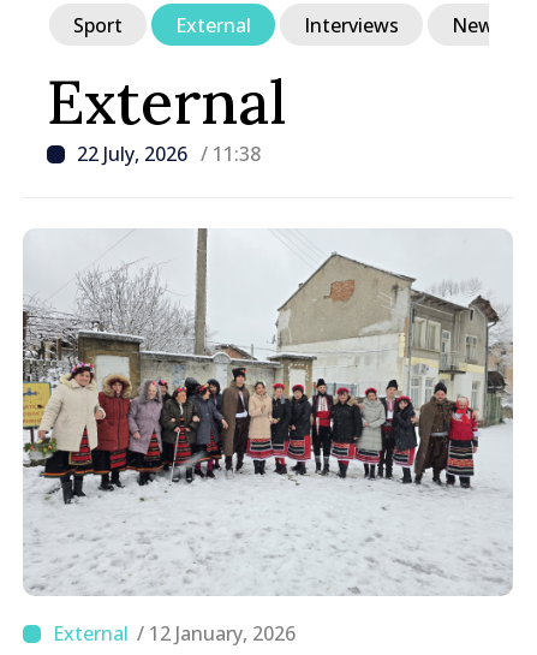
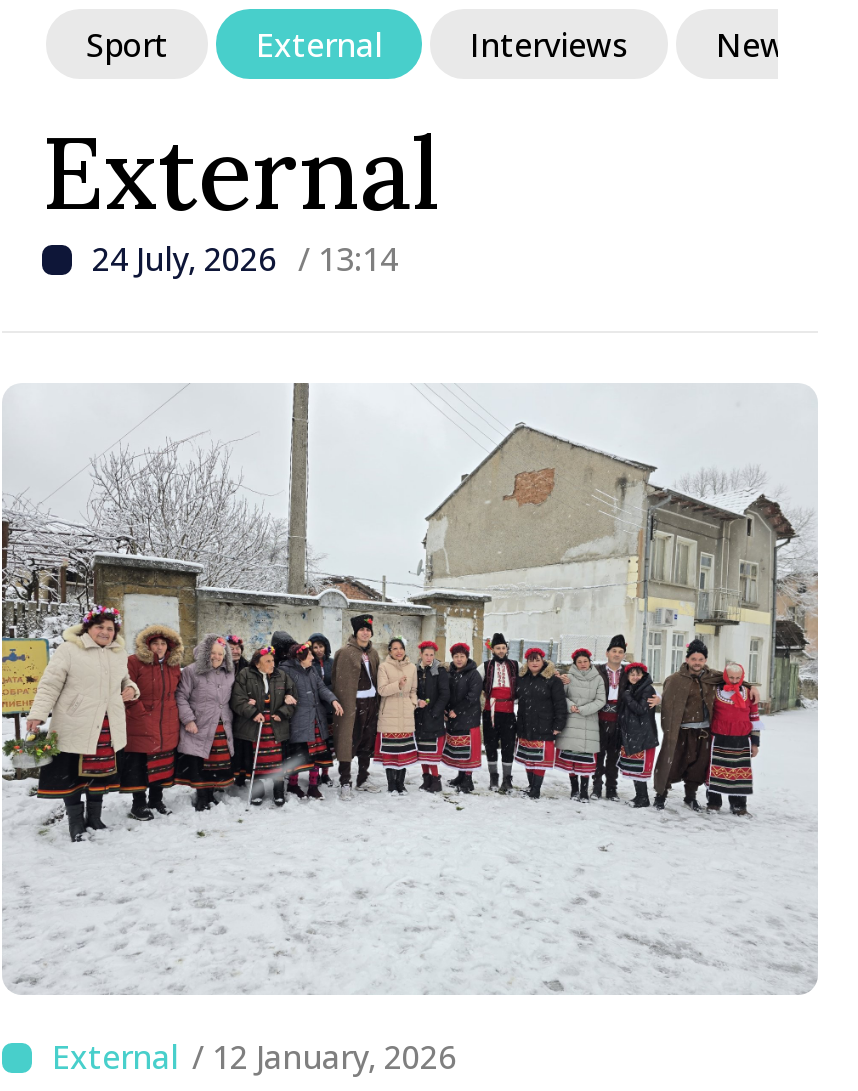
- 22 July, 2026 / 11:38
+ 24 July, 2026 / 13:14
